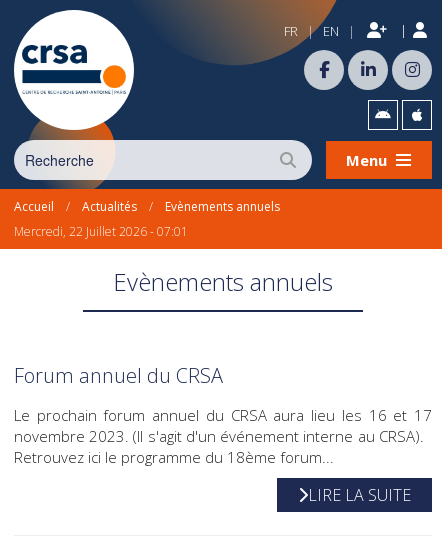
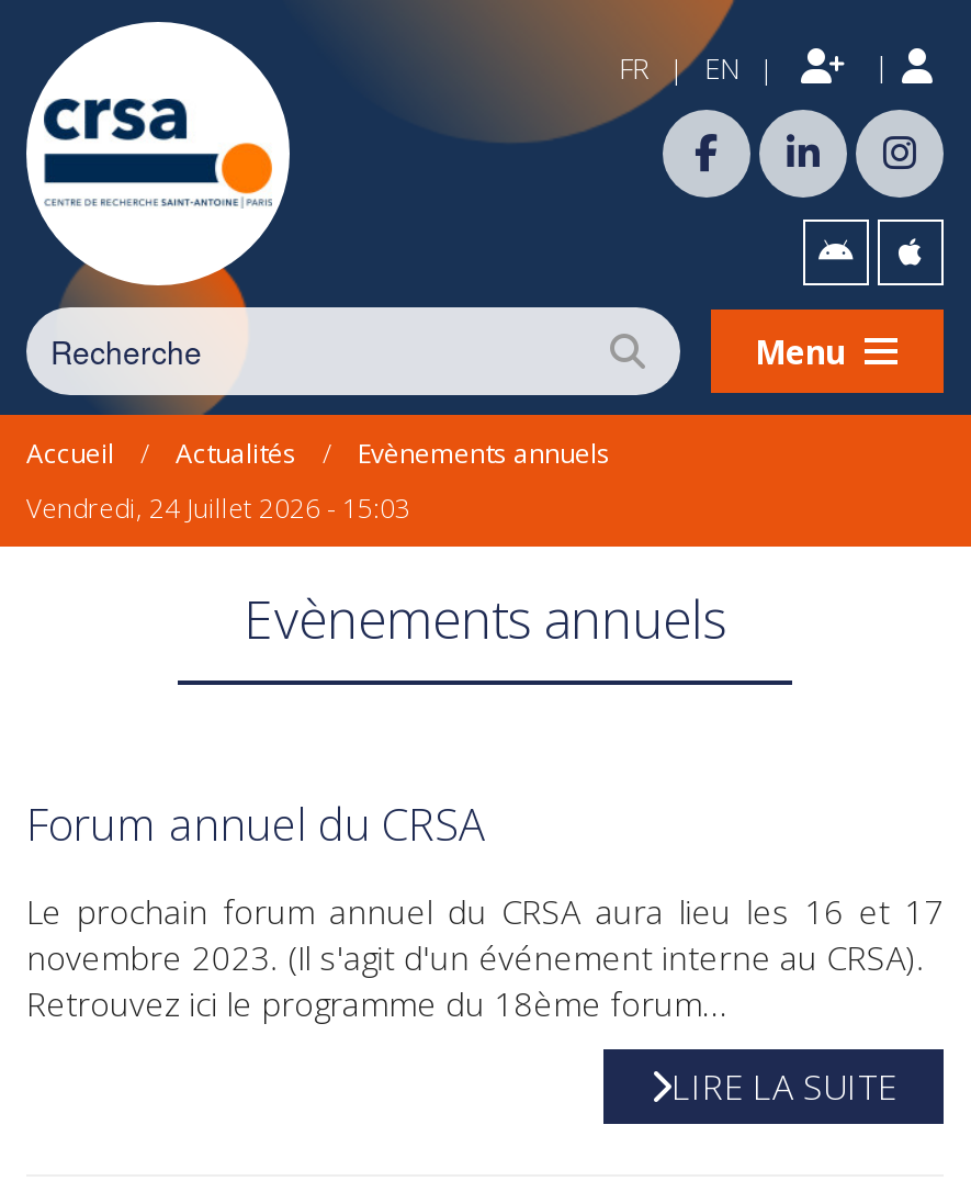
- Mercredi, 22 Juillet 2026 - 07:01
+ Vendredi, 24 Juillet 2026 - 15:03
